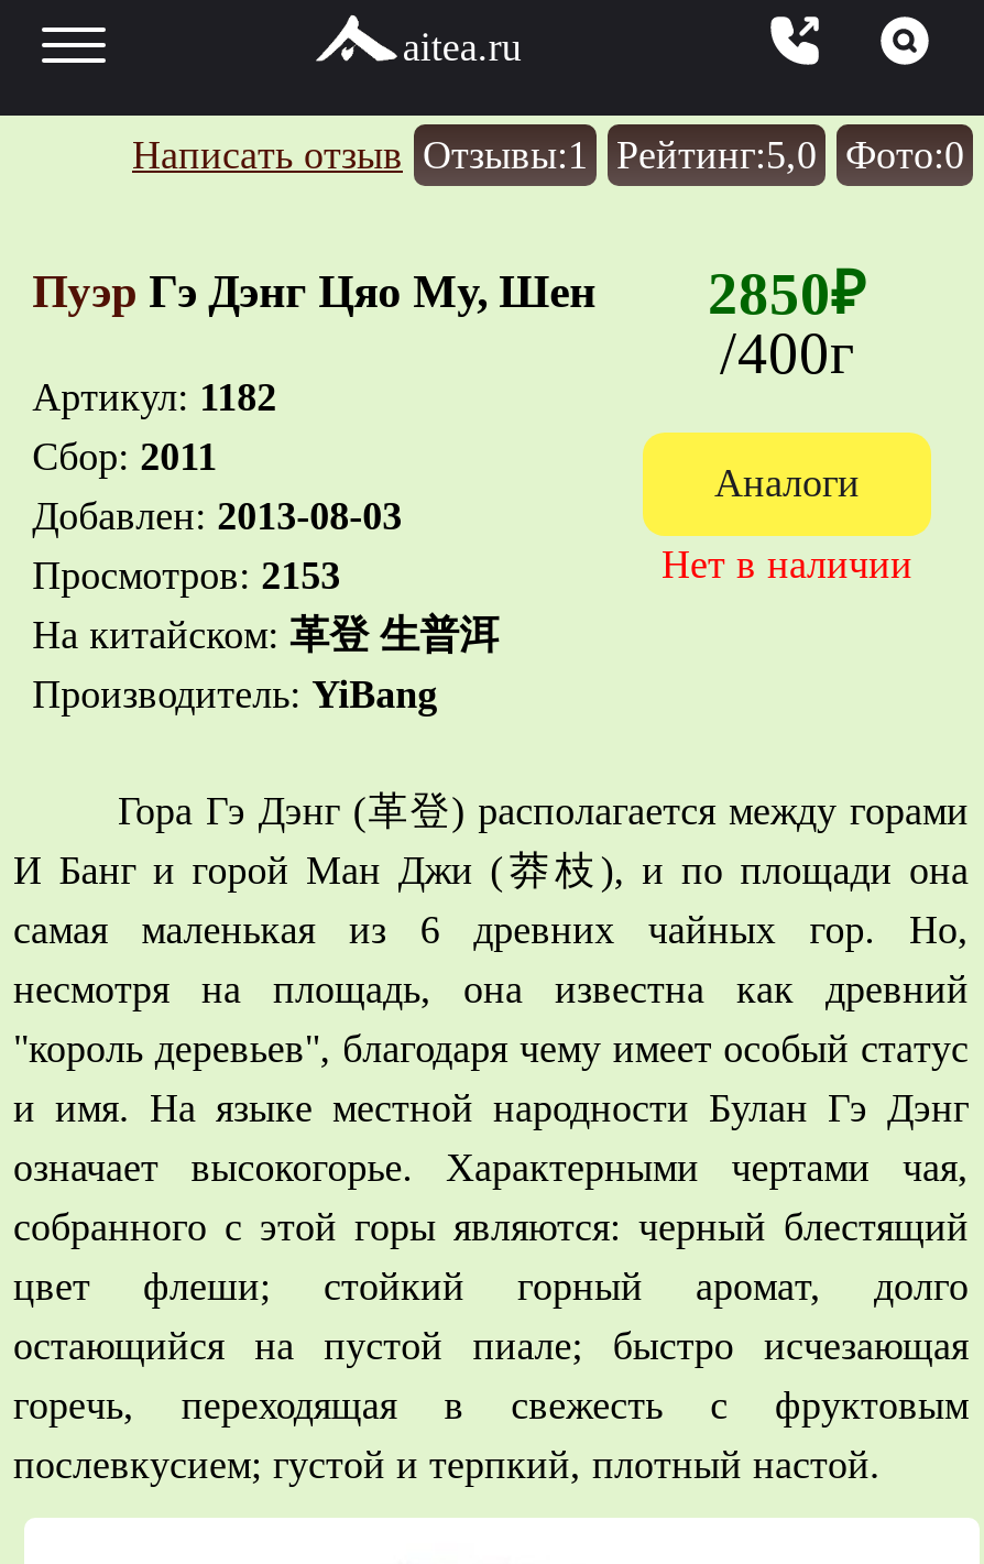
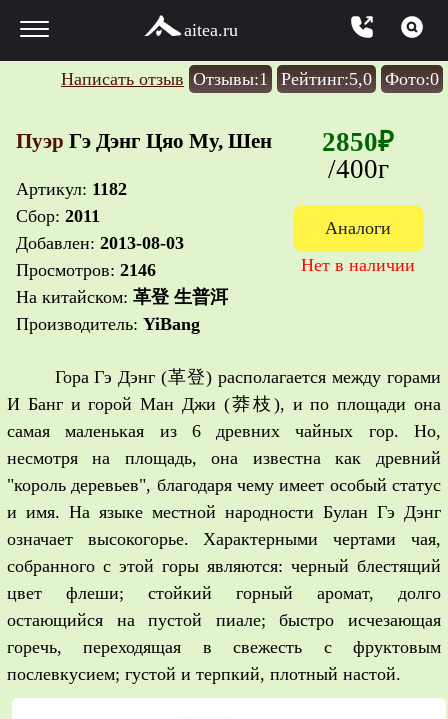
- Просмотров: 2153
+ Просмотров: 2146
